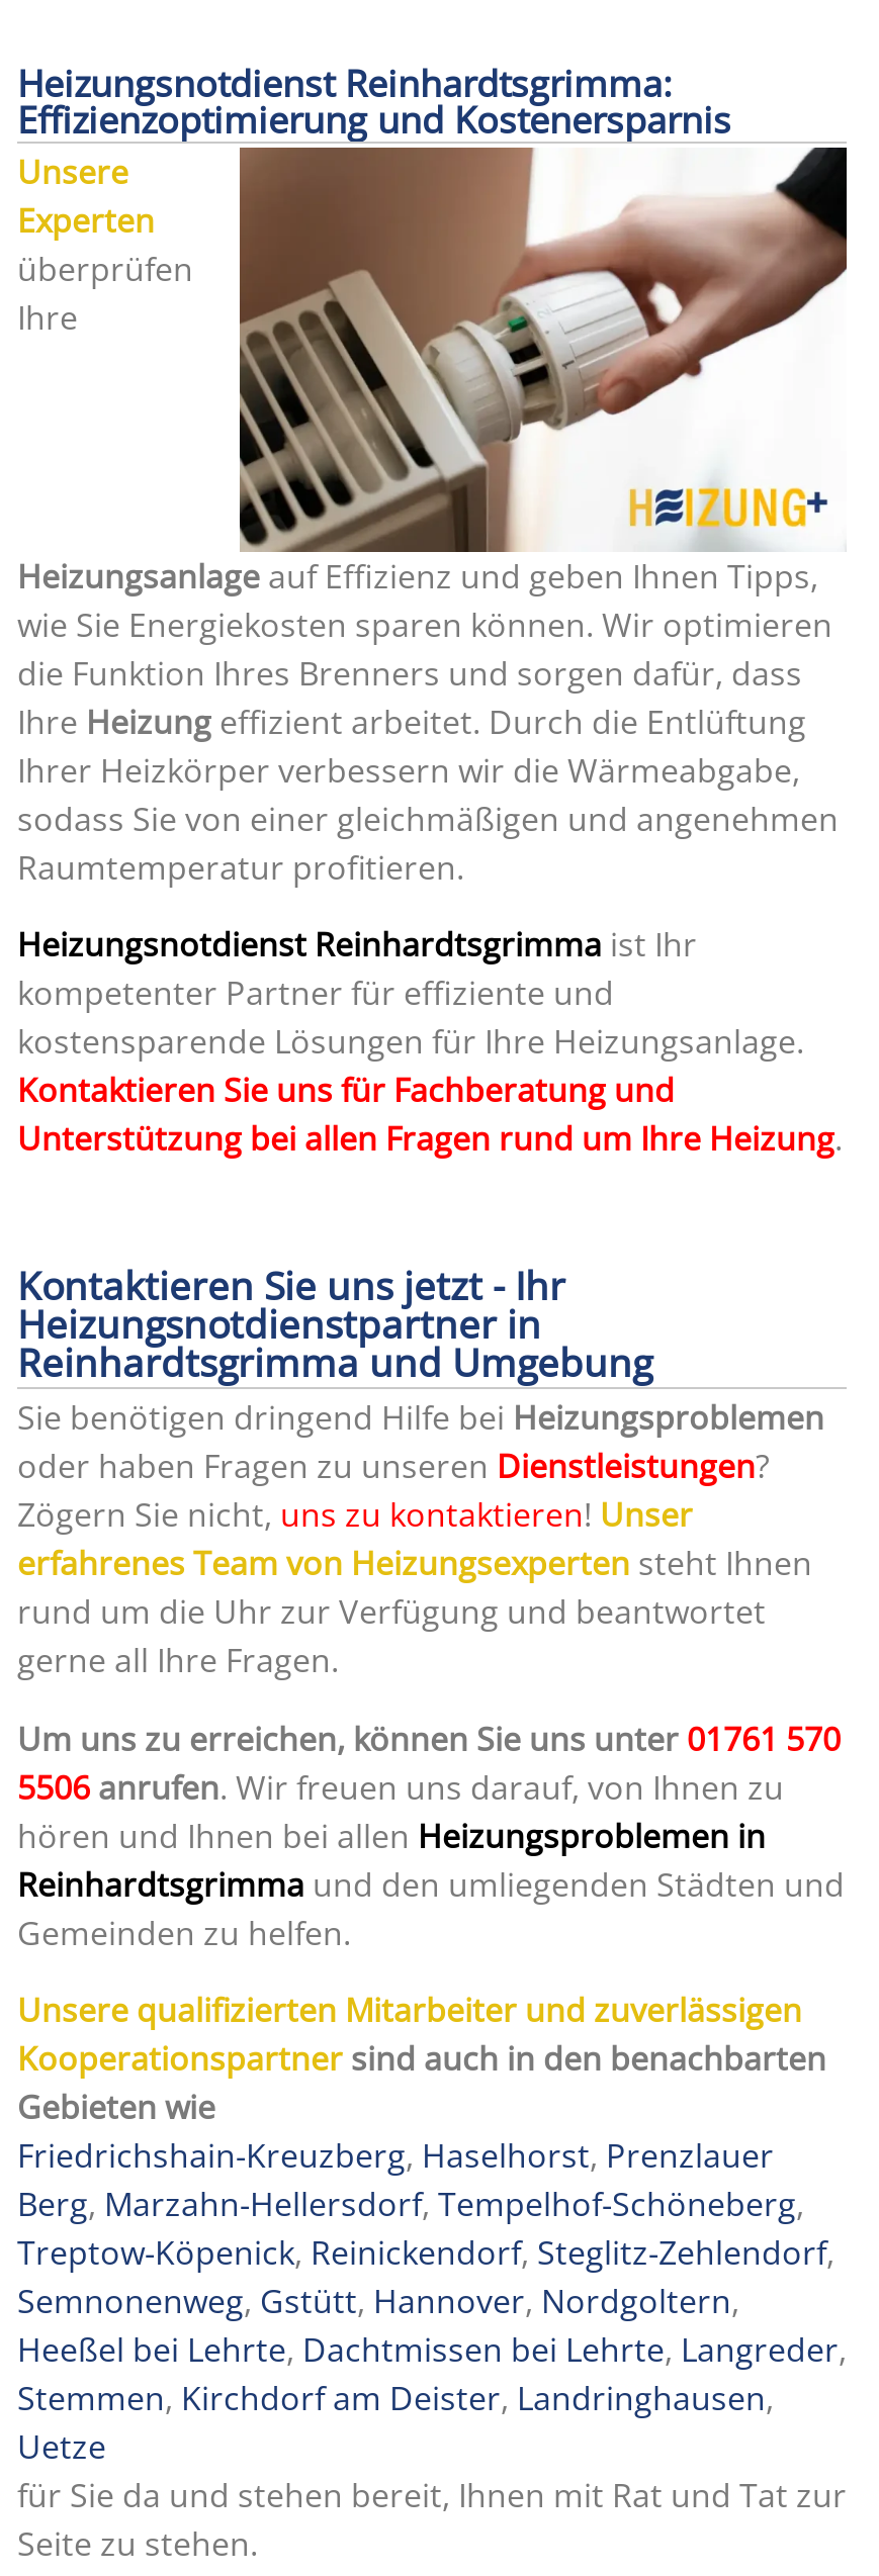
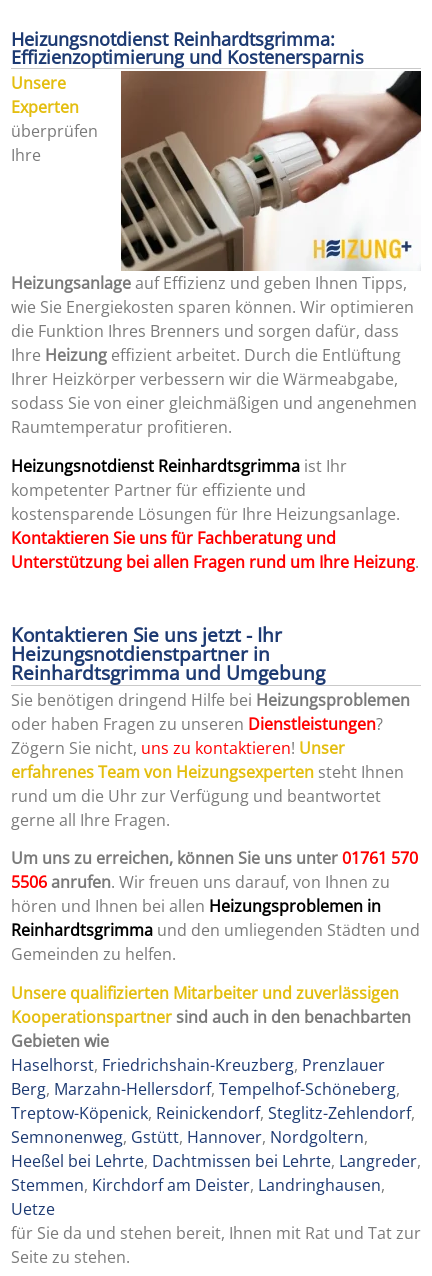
- Friedrichshain-Kreuzberg, Haselhorst, Prenzlauer
+ Haselhorst, Friedrichshain-Kreuzberg, Prenzlauer
